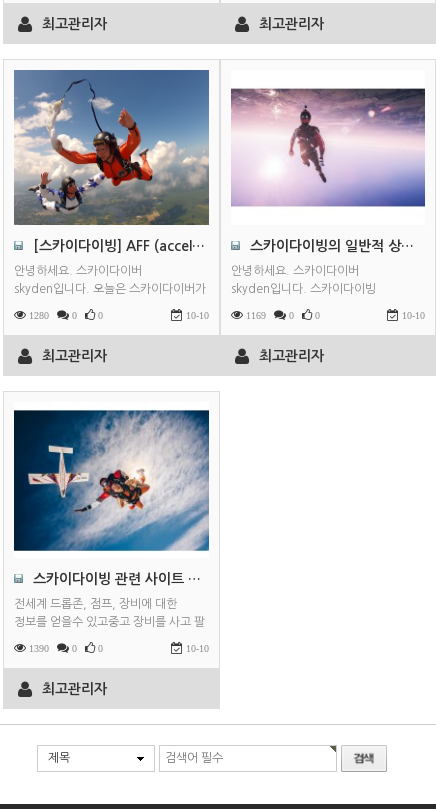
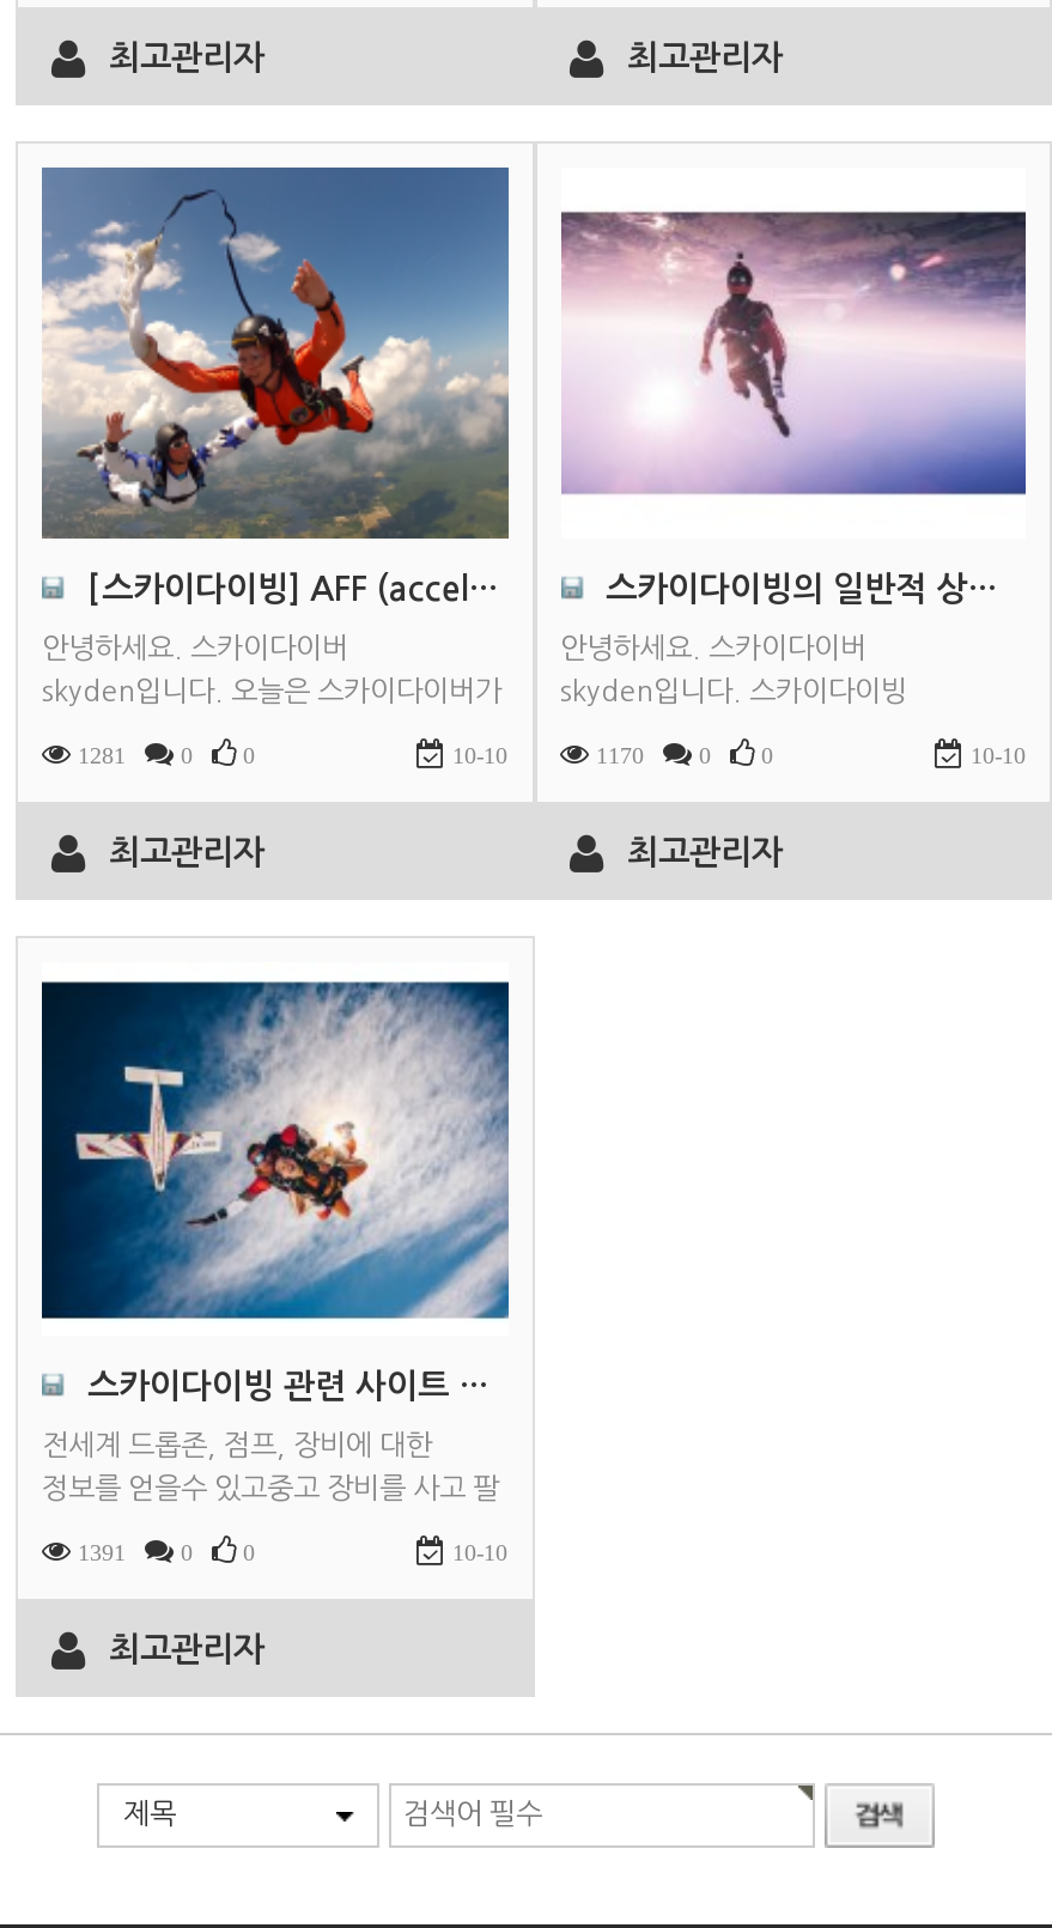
- 1280 0 0
+ 1281 0 0

- 1169 0 0
+ 1170 0 0

- 1390 0 0
+ 1391 0 0
